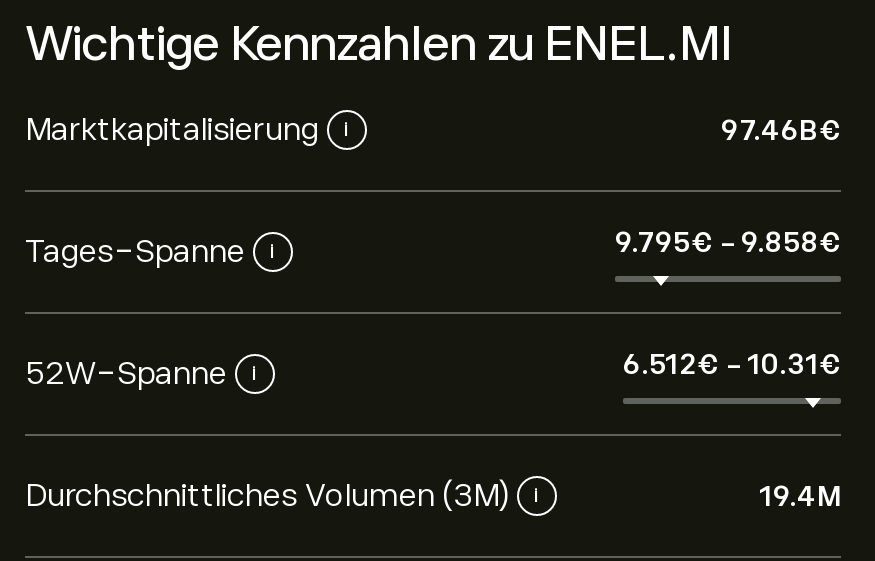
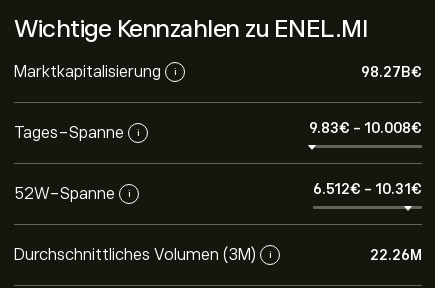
- 97.46B€
+ 98.27B€

- 9.795€- 9.858€
+ 9.83€- 10.008€

- 19.4M
+ 22.26M
